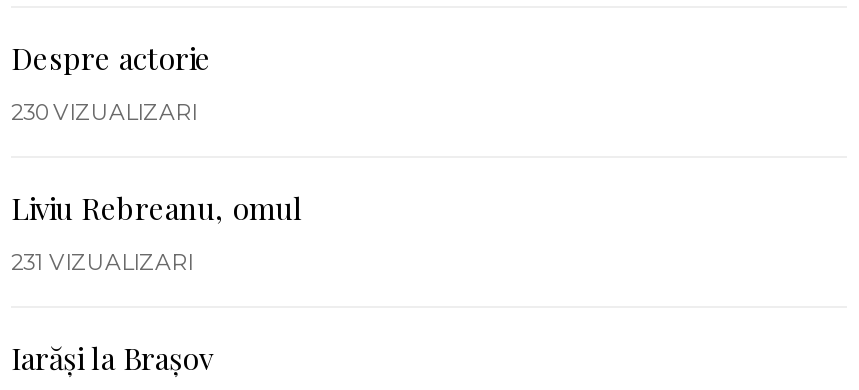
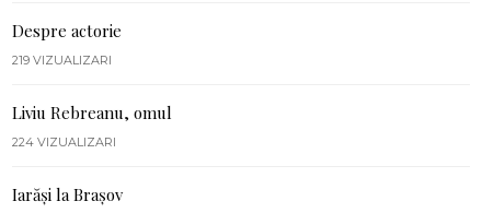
- 230 VIZUALIZARI
+ 219 VIZUALIZARI

- 231 VIZUALIZARI
+ 224 VIZUALIZARI
